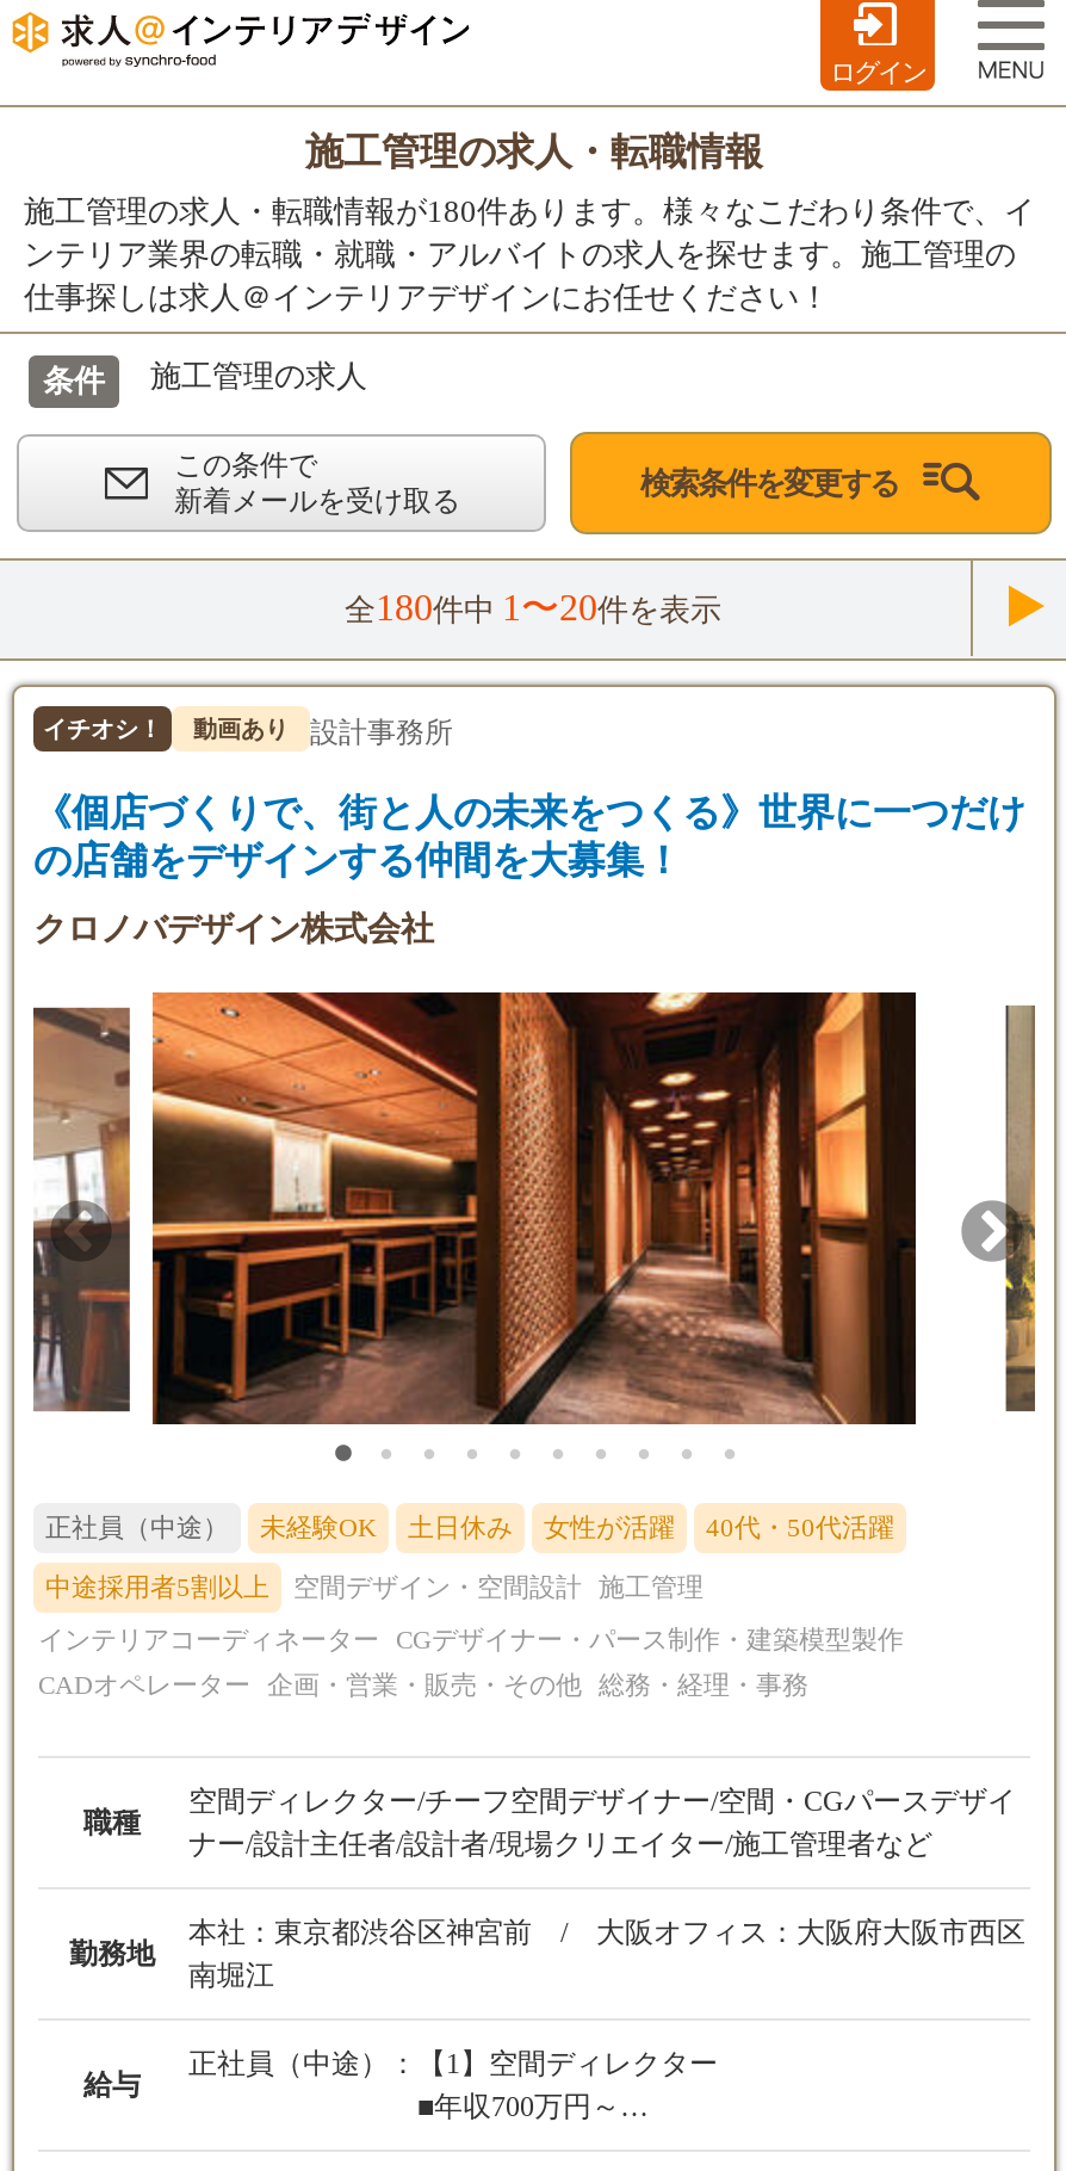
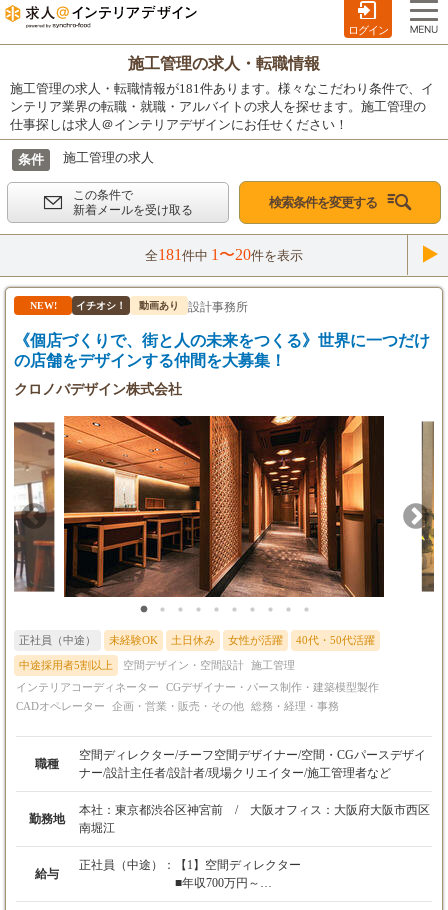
- 施工管理の求人・転職情報が180件あります。様々なこだわり条件で、イ
+ 施工管理の求人・転職情報が181件あります。様々なこだわり条件で、イ

- 全180件中1〜20件を表示
+ 全181件中1〜20件を表示
+ NEW!
